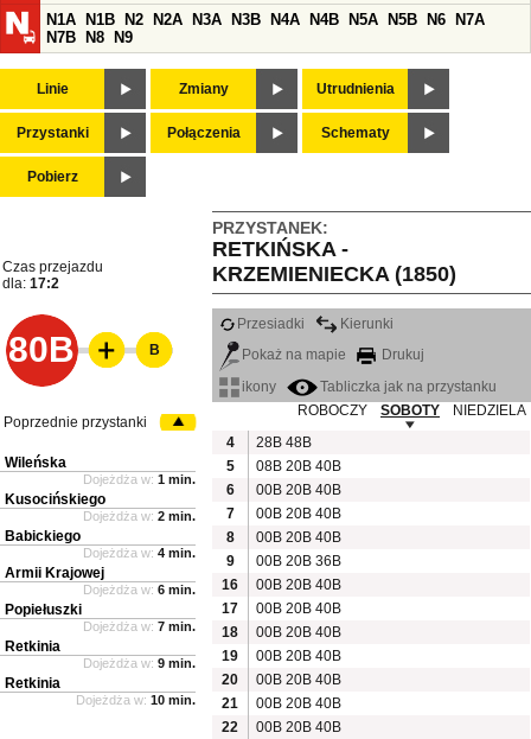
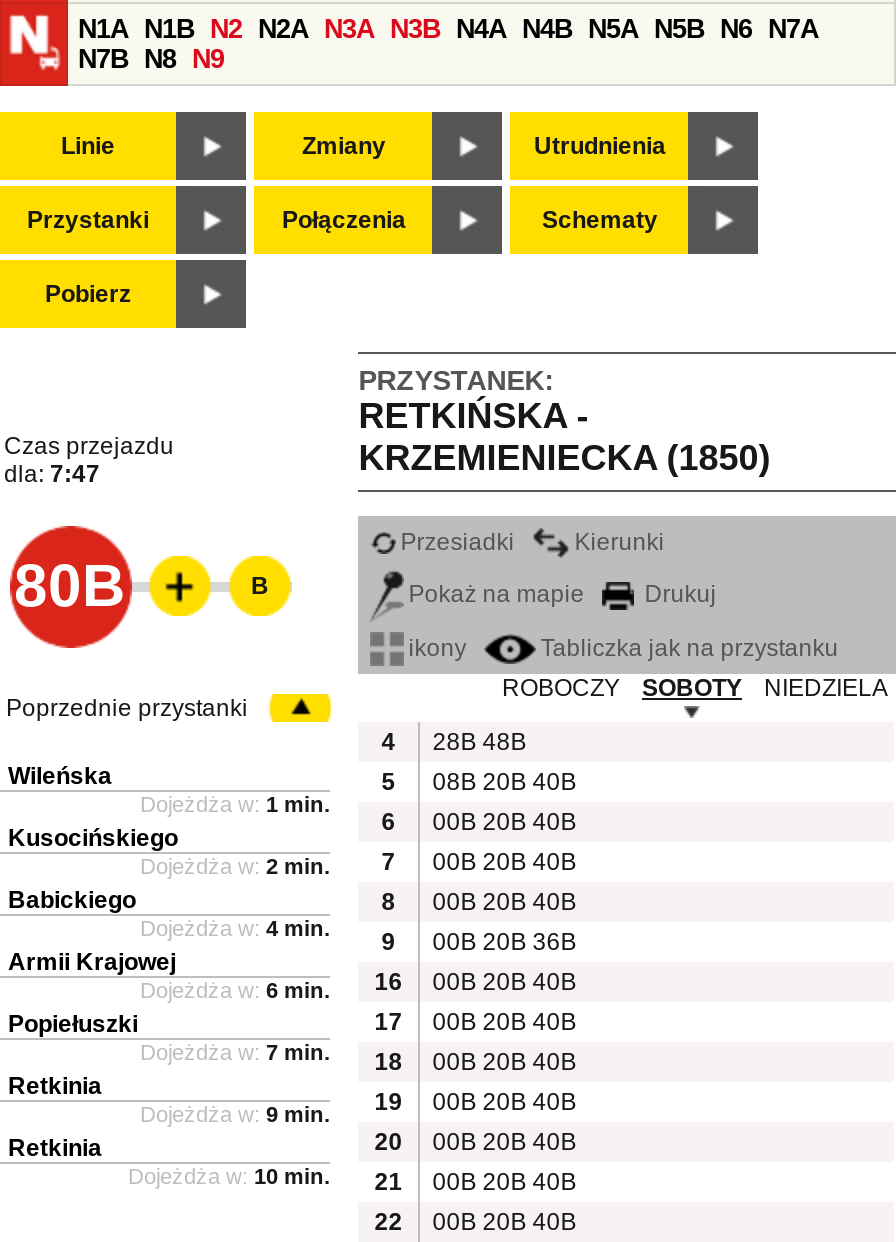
- dla: 17:2
+ dla: 7:47
